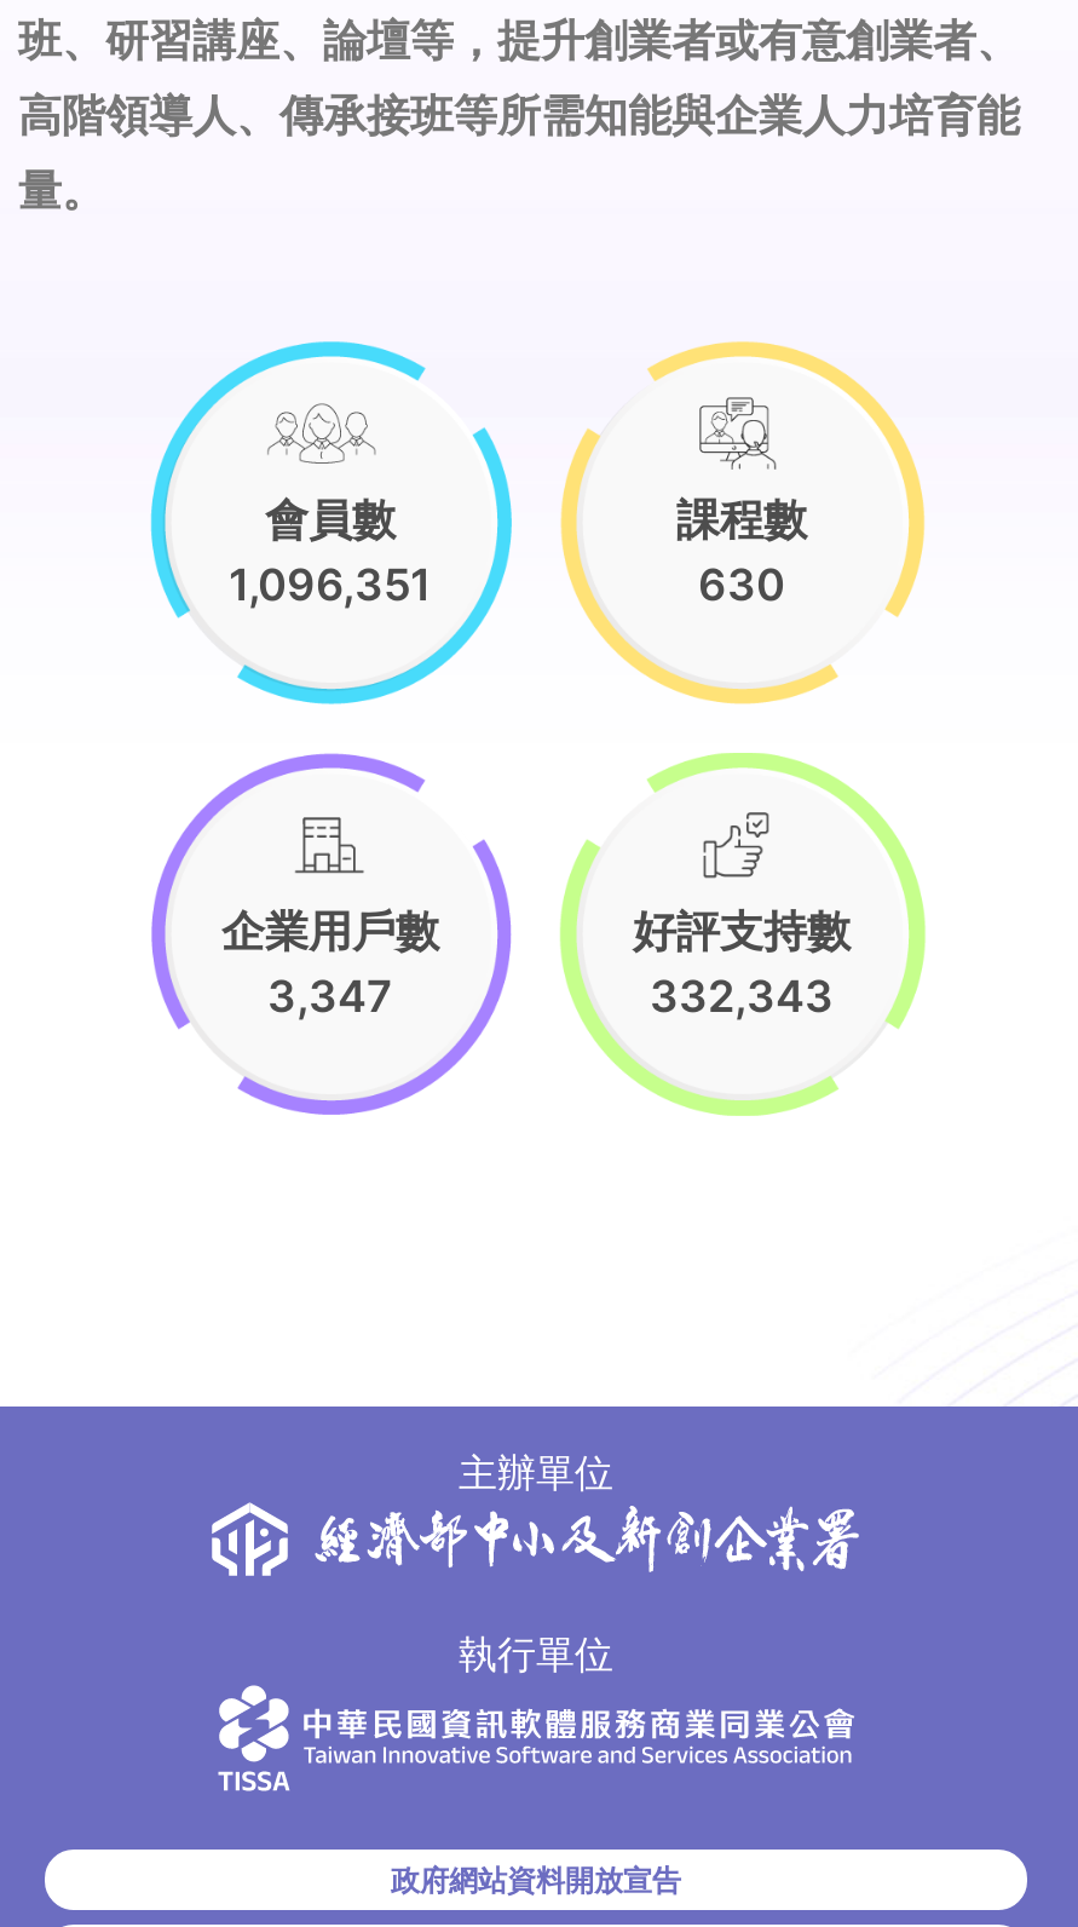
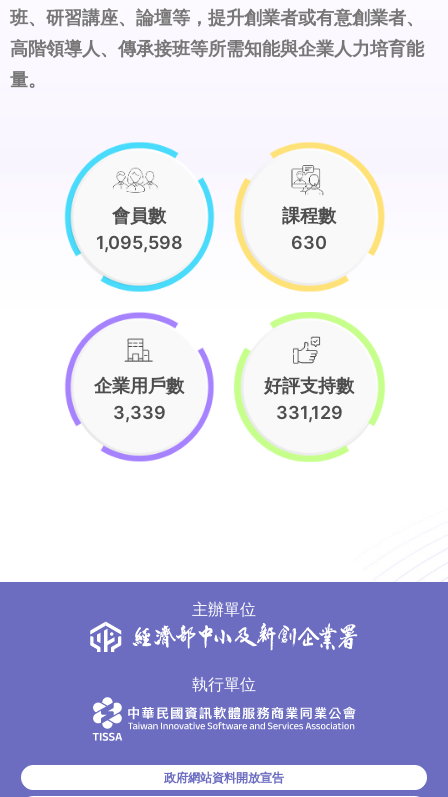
- 1,096,351
+ 1,095,598

- 3,347
+ 3,339

- 332,343
+ 331,129
